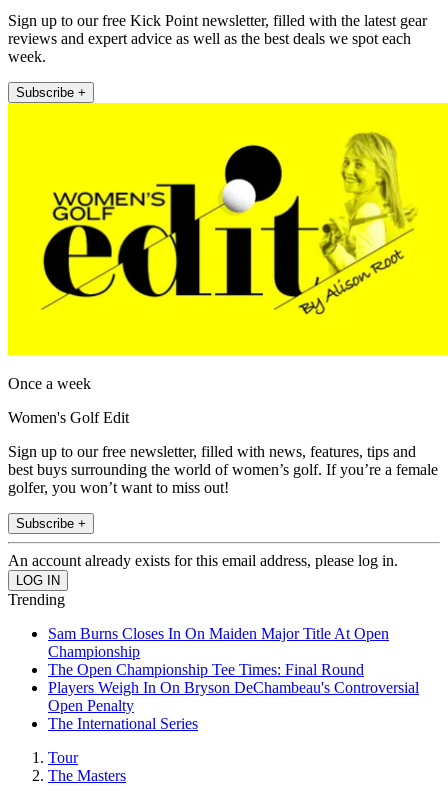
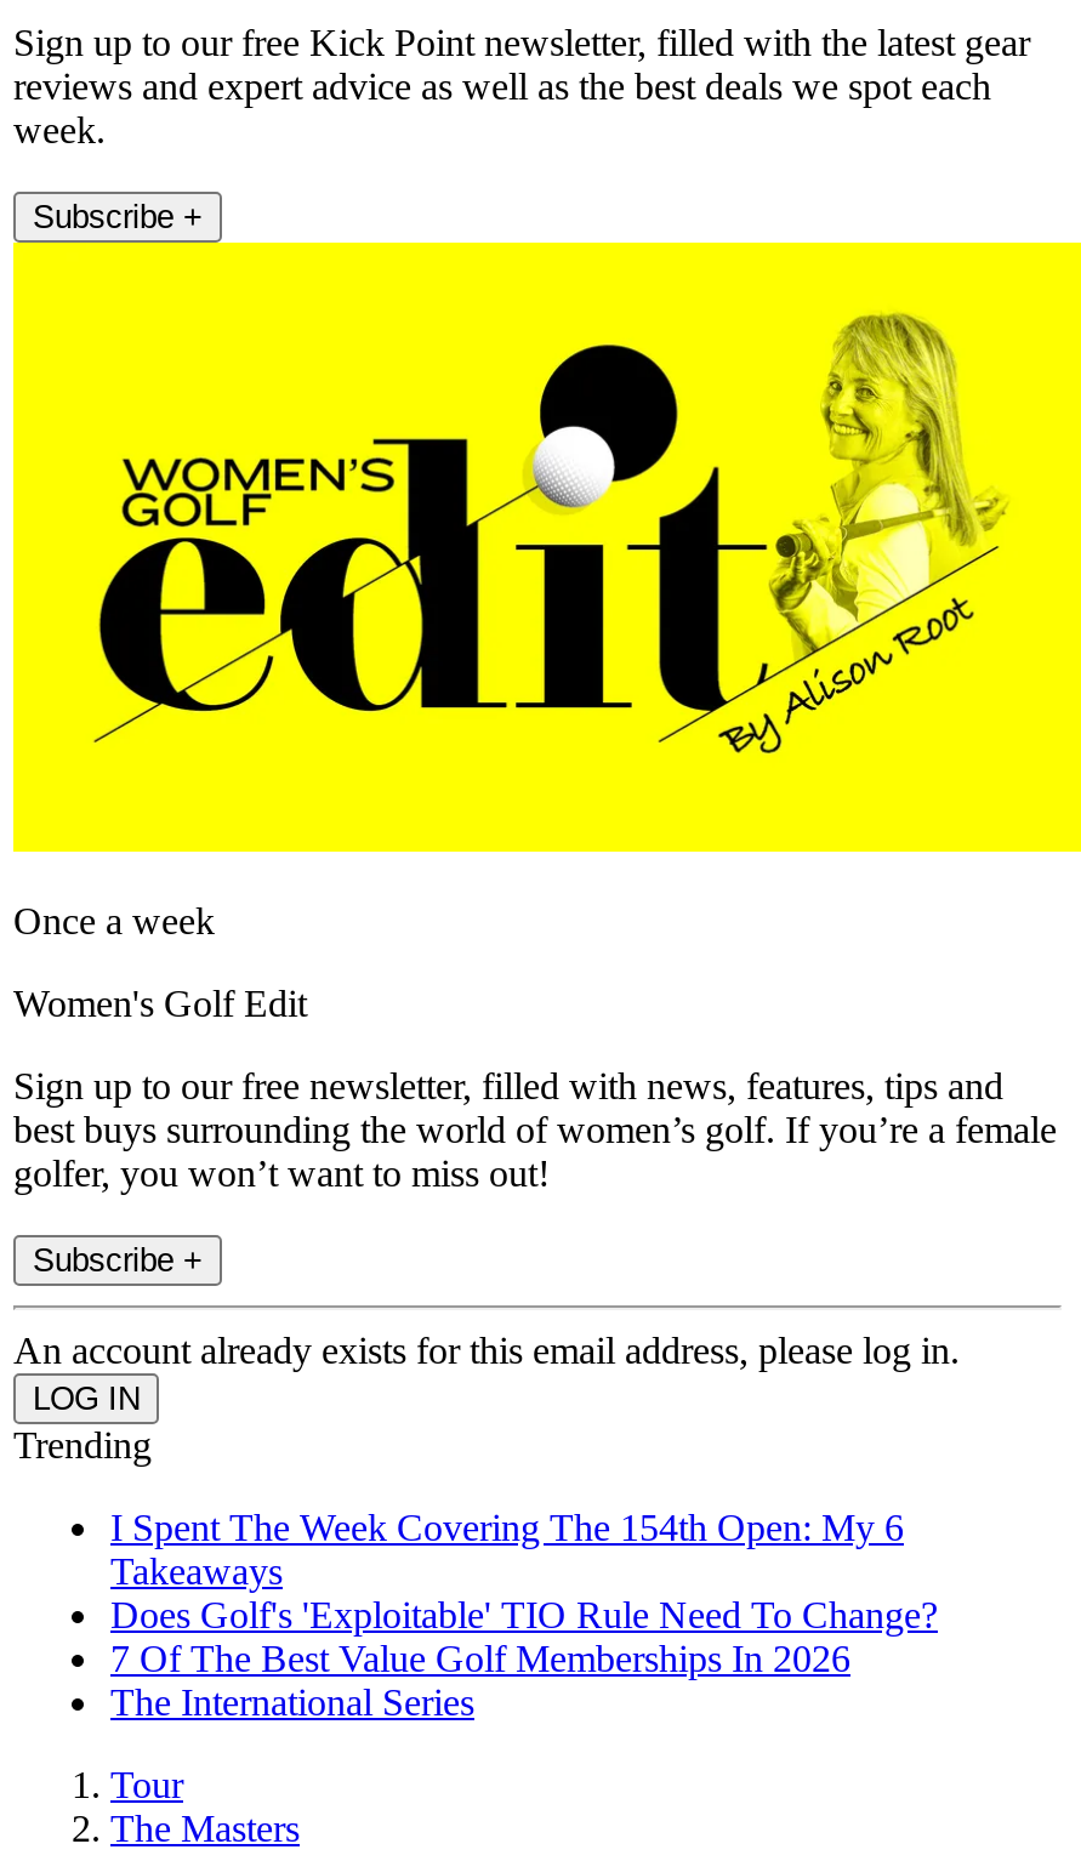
- Sam Burns Closes In On Maiden Major Title At Open
- Championship
- The Open Championship Tee Times: Final Round
- Players Weigh In On Bryson DeChambeau's Controversial
- Open Penalty
+ I Spent The Week Covering The 154th Open: My 6
+ Takeaways
+ Does Golf's 'Exploitable' TIO Rule Need To Change?
+ 7 Of The Best Value Golf Memberships In 2026
